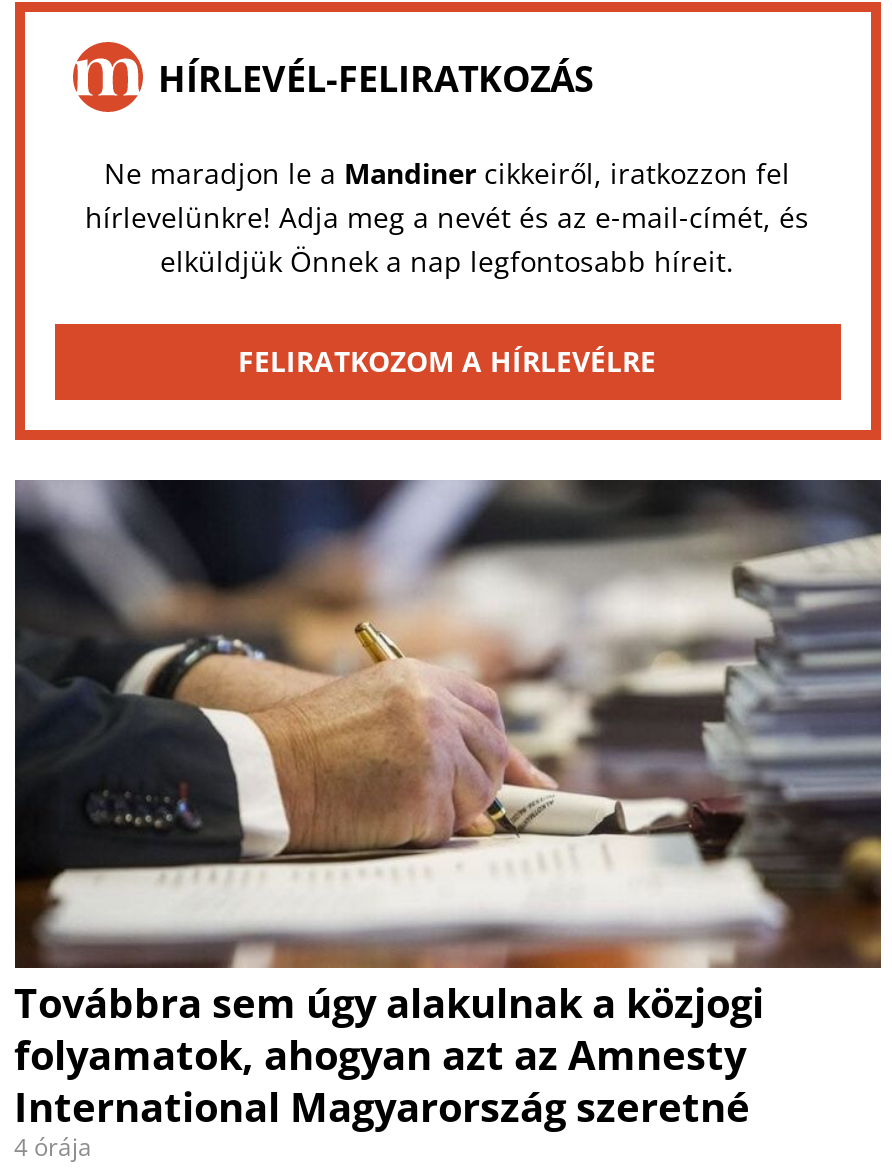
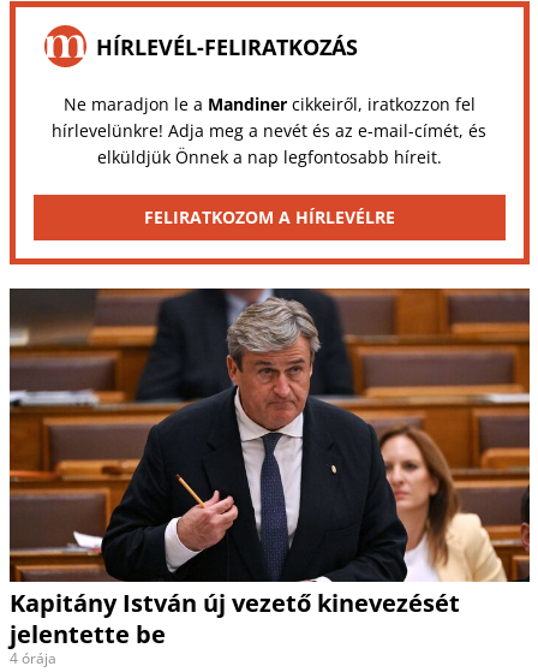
- [image]
- Továbbra sem úgy alakulnak a közjogi
- folyamatok, ahogyan azt az Amnesty
- International Magyarország szeretné
+ [image]
+ Kapitány István új vezető kinevezését
+ jelentette be
